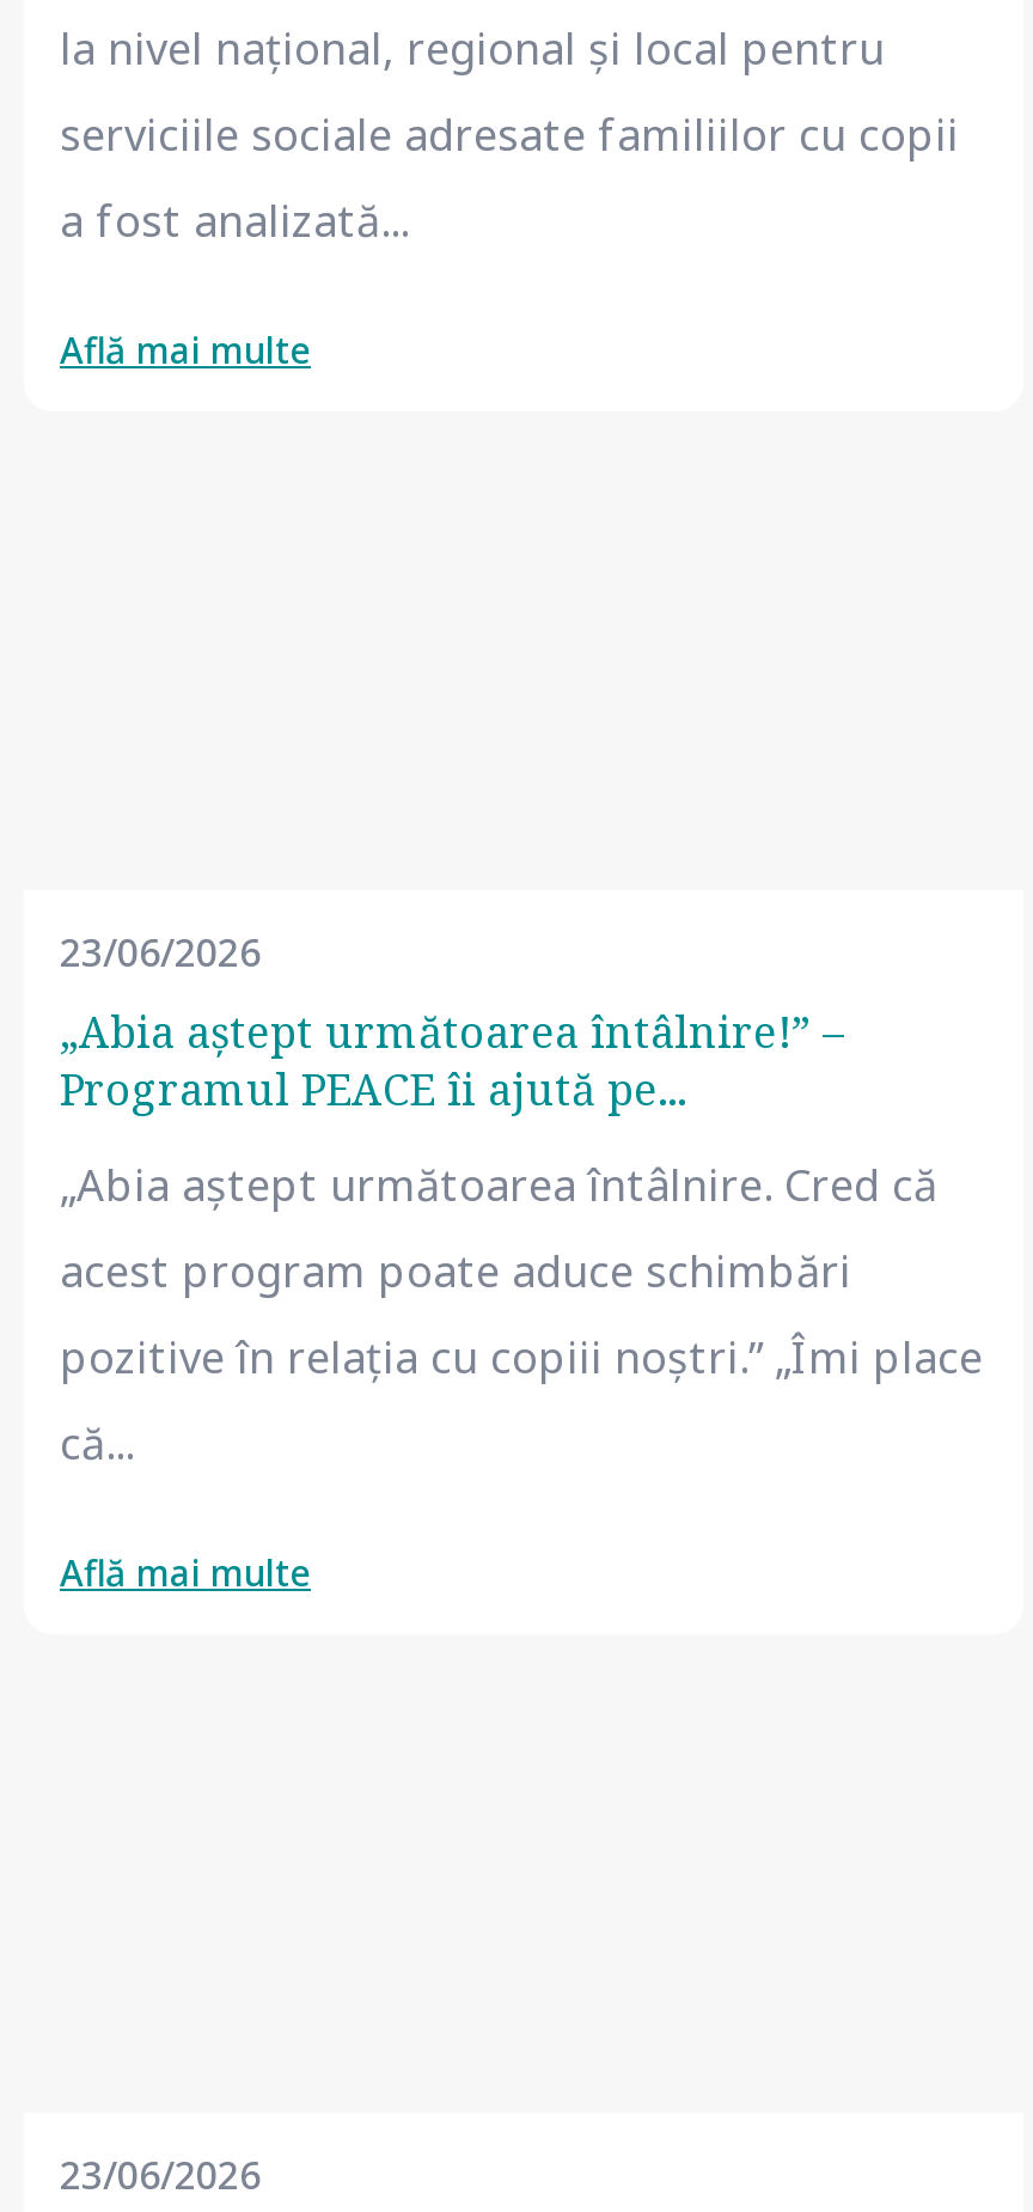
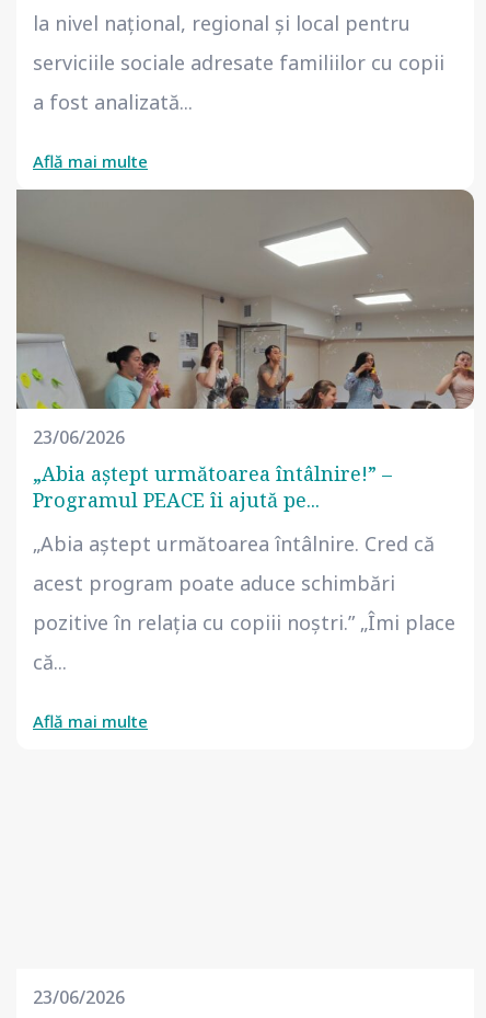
+ [image]
